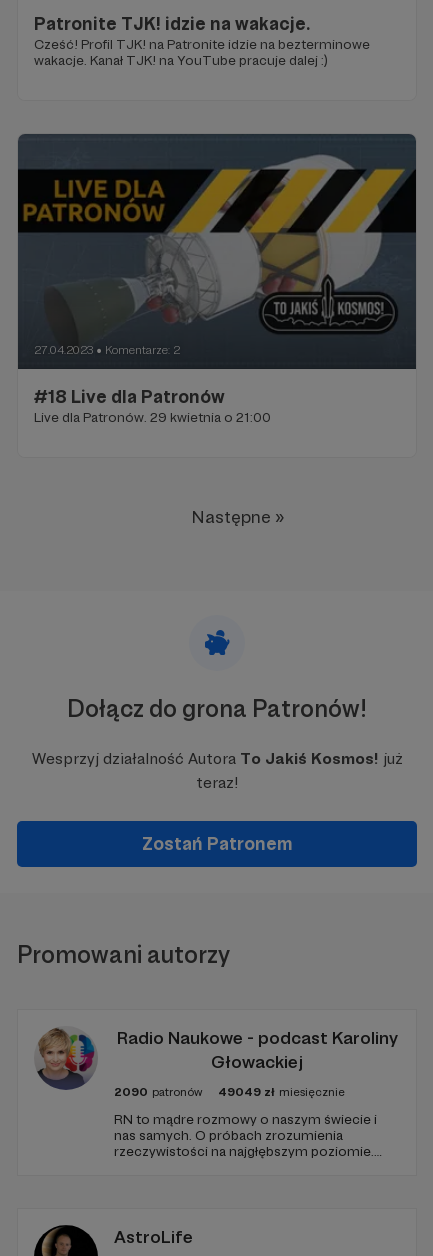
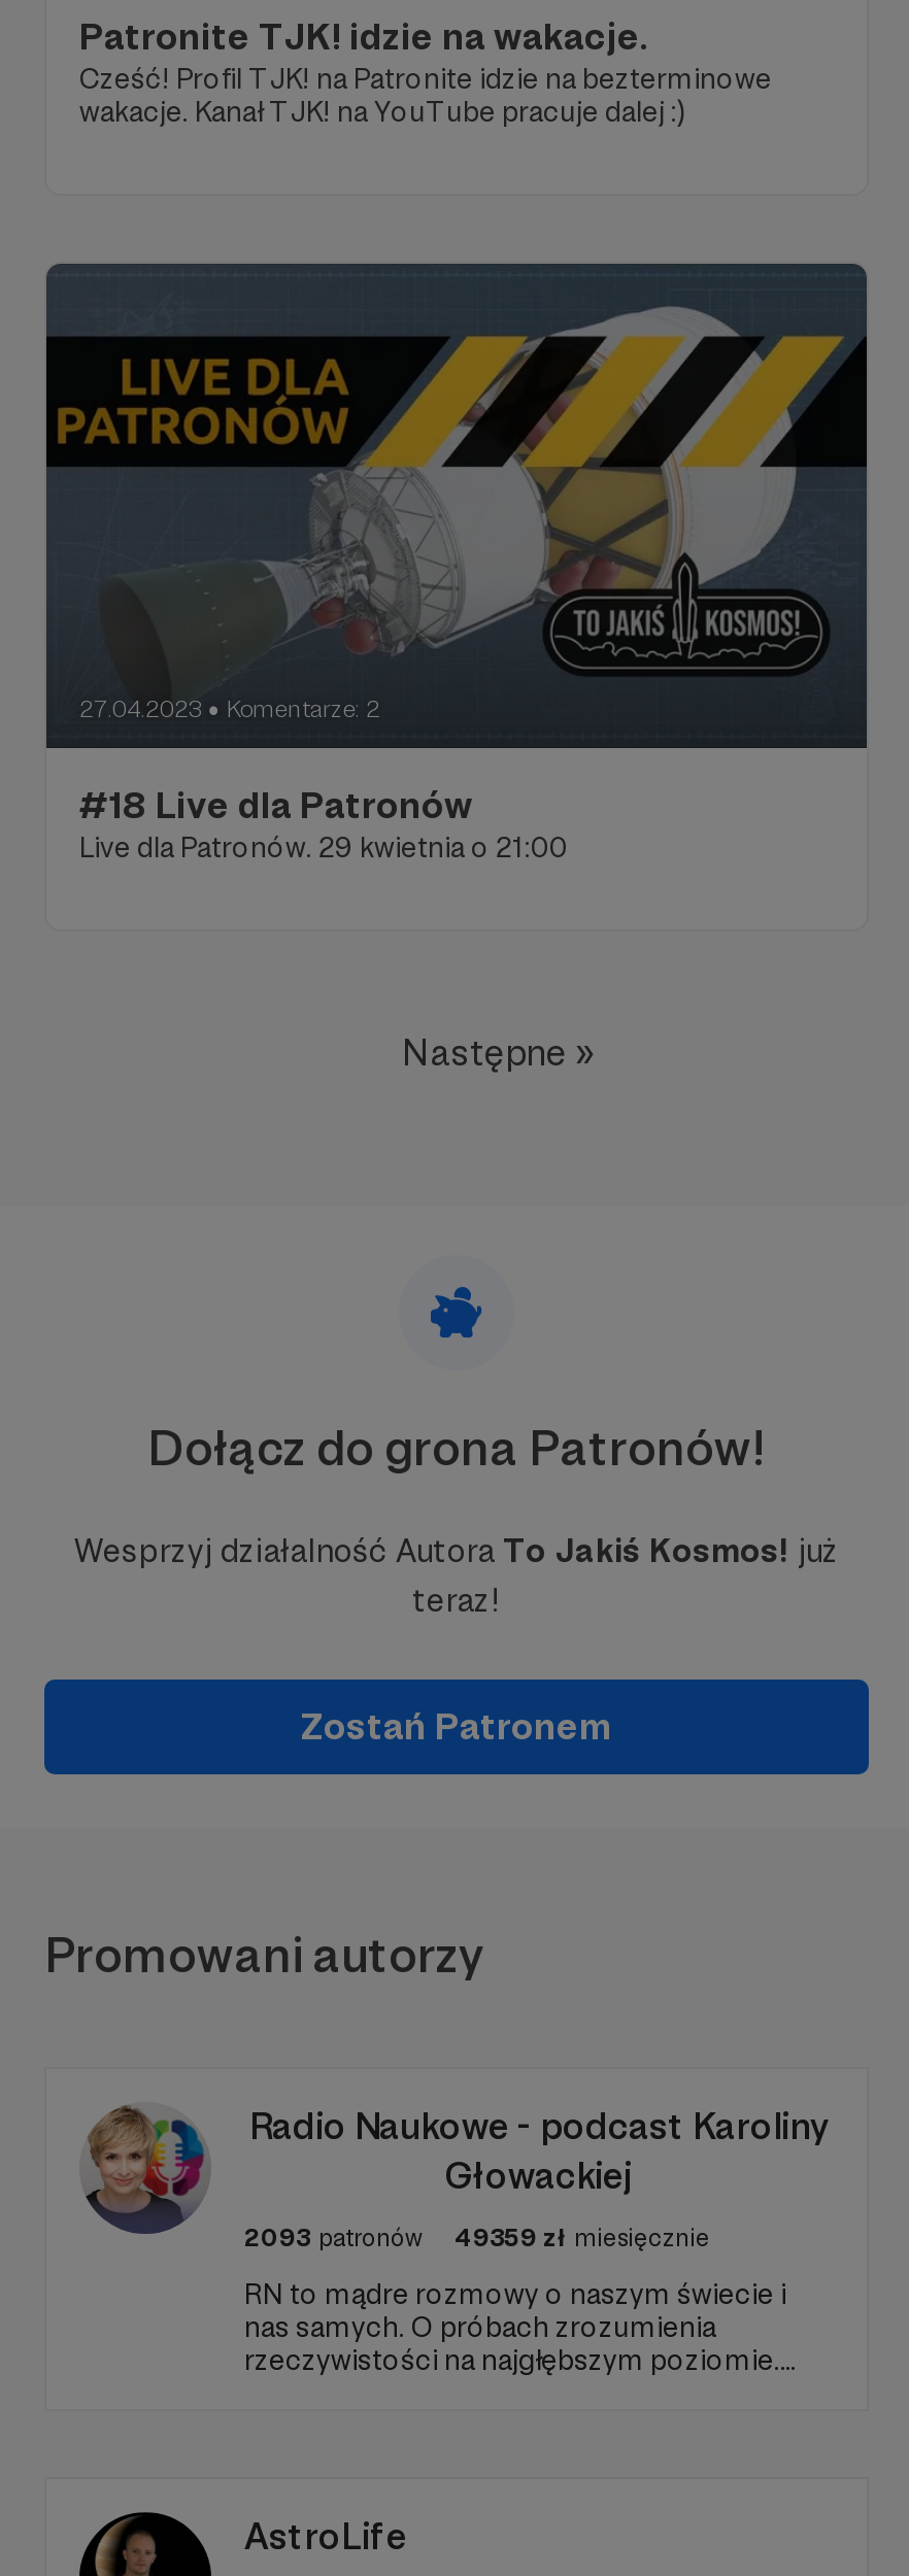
- 2090 patronów
+ 2093 patronów

- 49049 zł miesięcznie
+ 49359 zł miesięcznie
